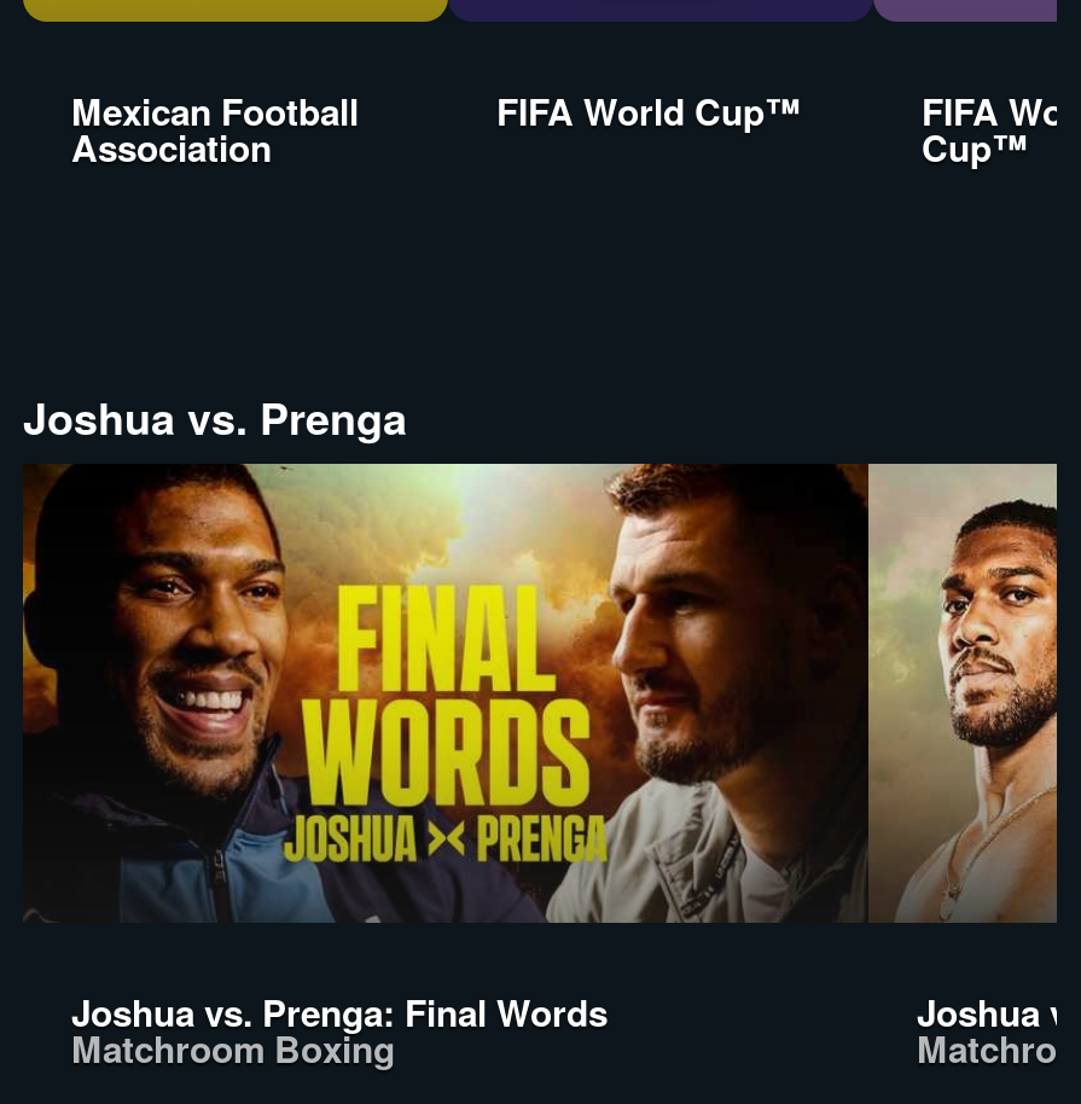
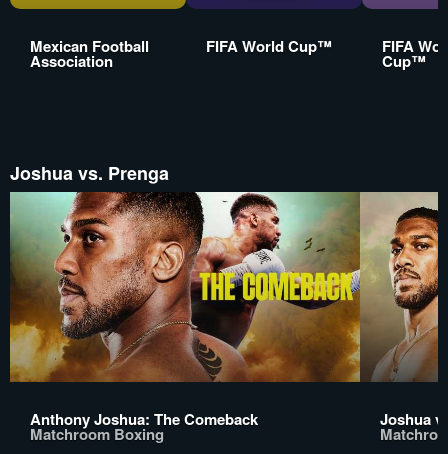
- [image]
- Joshua vs. Prenga: Final Words
+ [image]
+ Anthony Joshua: The Comeback
